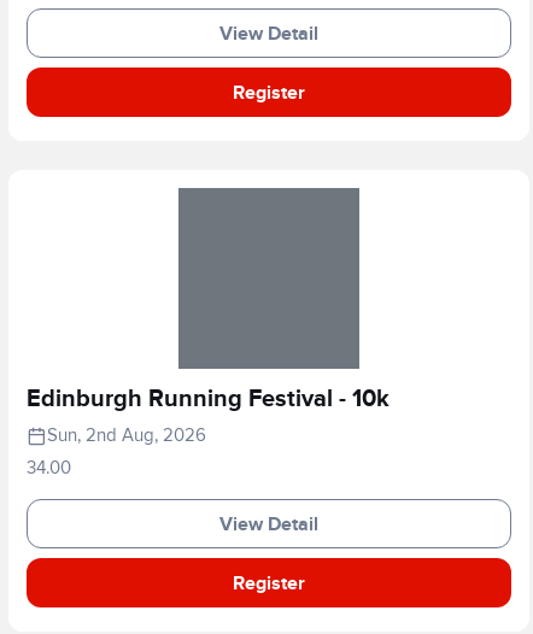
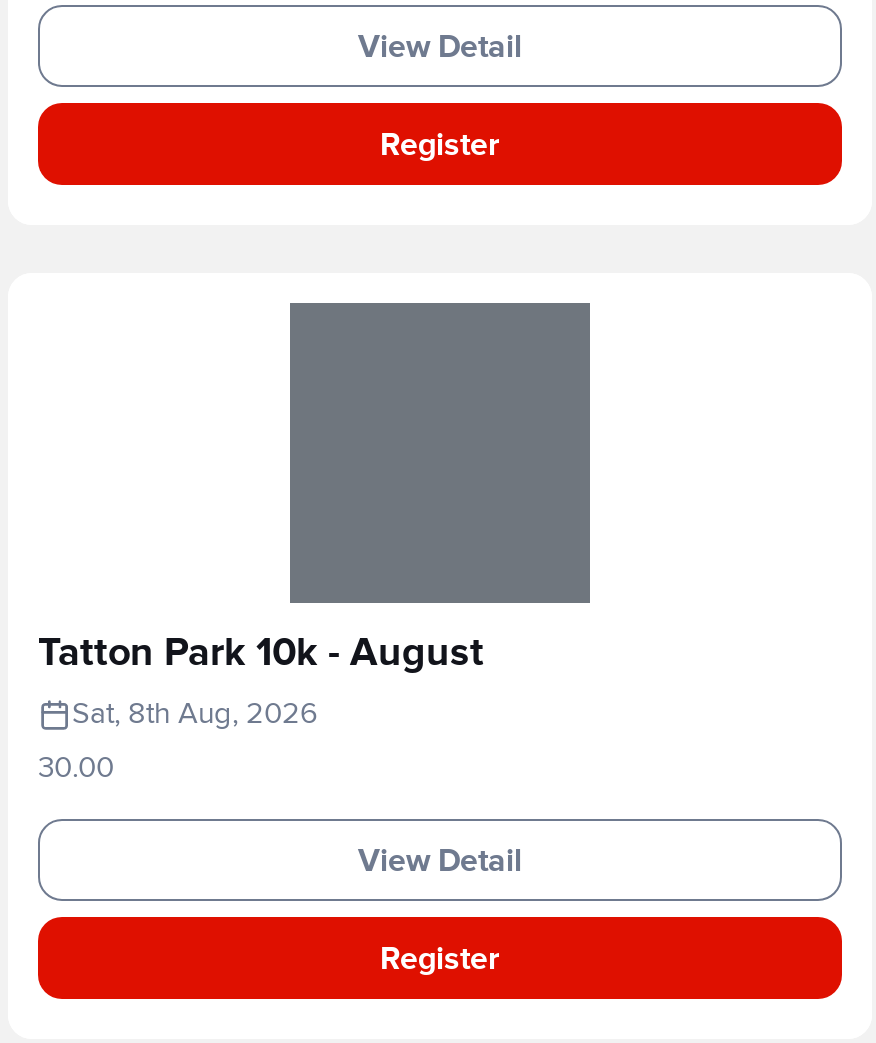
- Edinburgh Running Festival - 10k
- Sun, 2nd Aug, 2026
+ Tatton Park 10k - August
+ Sat, 8th Aug, 2026

- 34.00
+ 30.00
